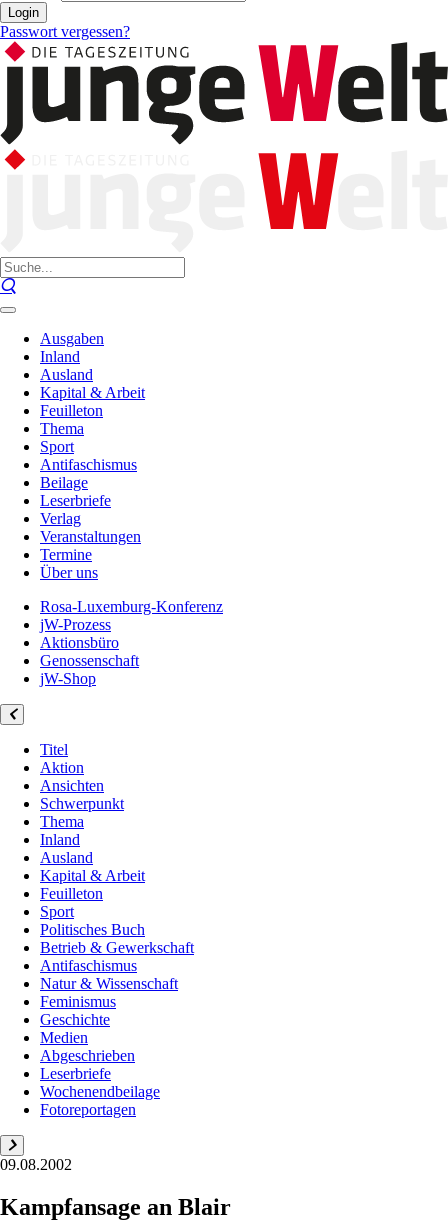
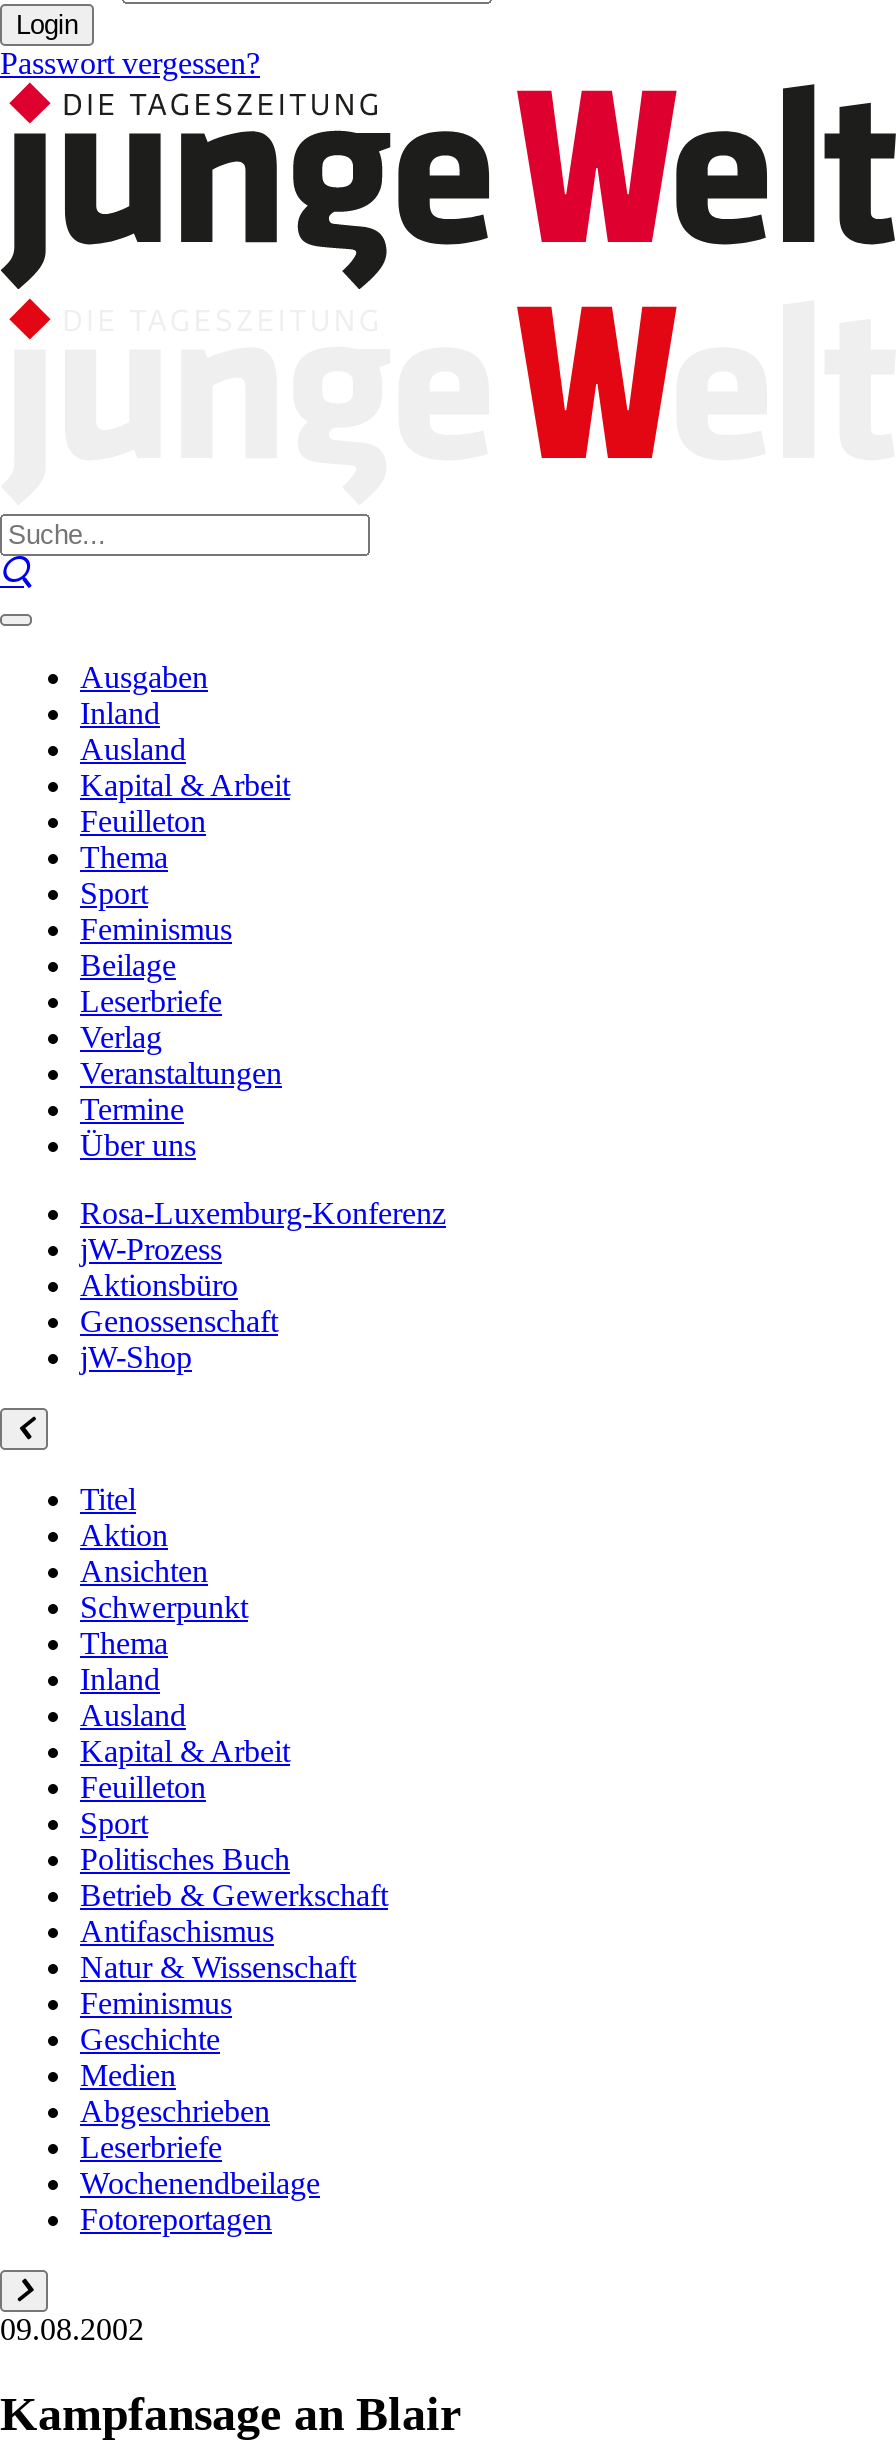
- Antifaschismus
+ Feminismus
